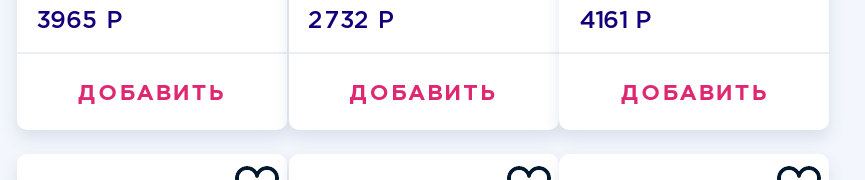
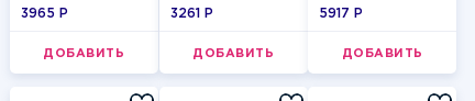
- 2732 P
+ 3261 P

- 4161 P
+ 5917 P
